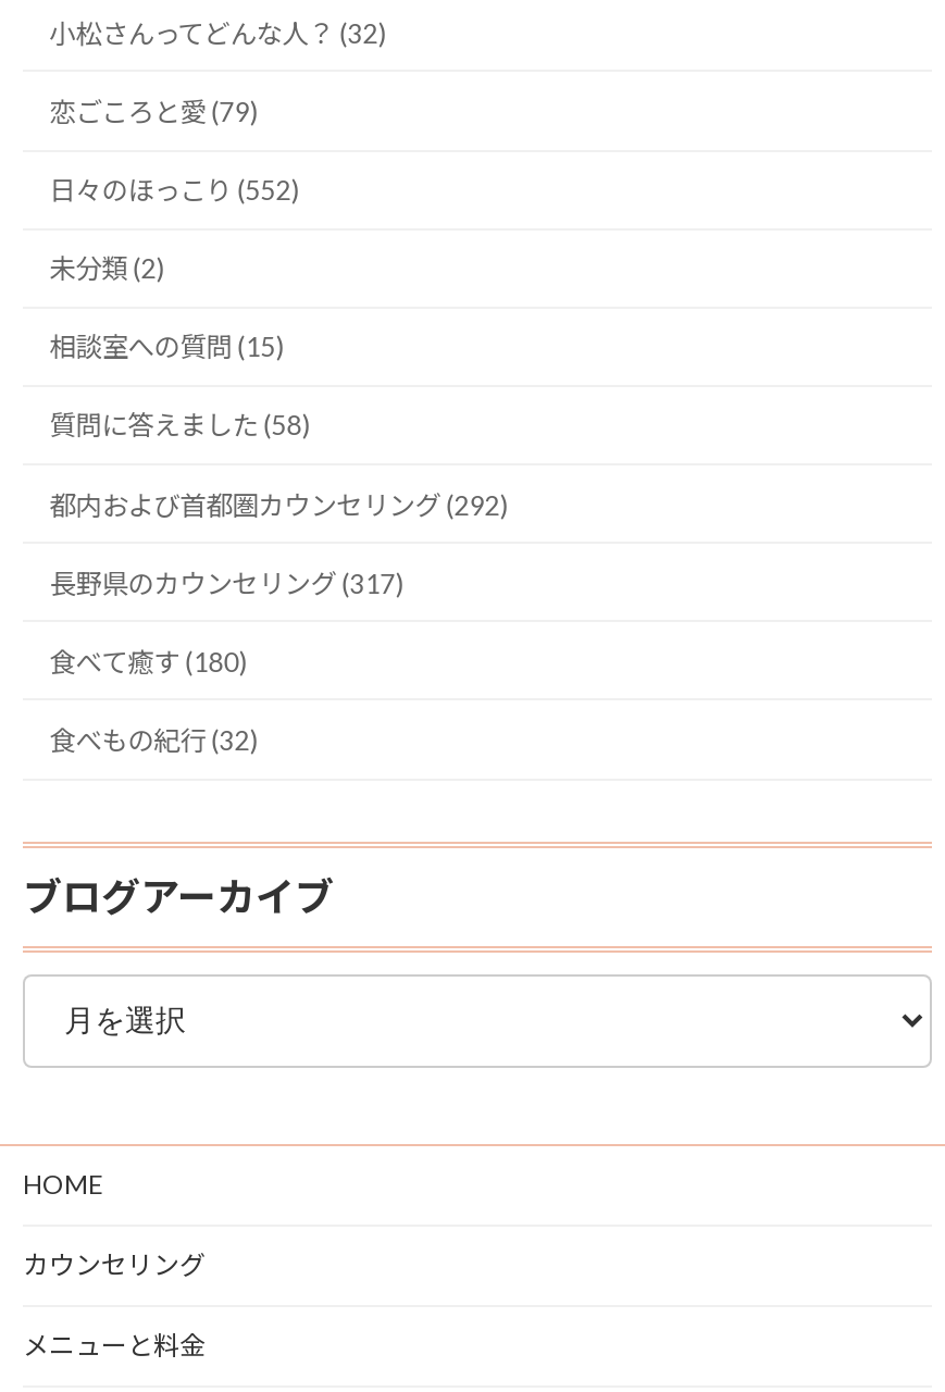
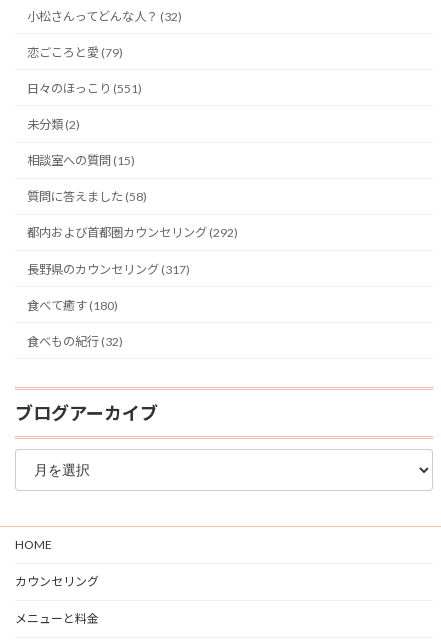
- 日々のほっこり (552)
+ 日々のほっこり (551)
